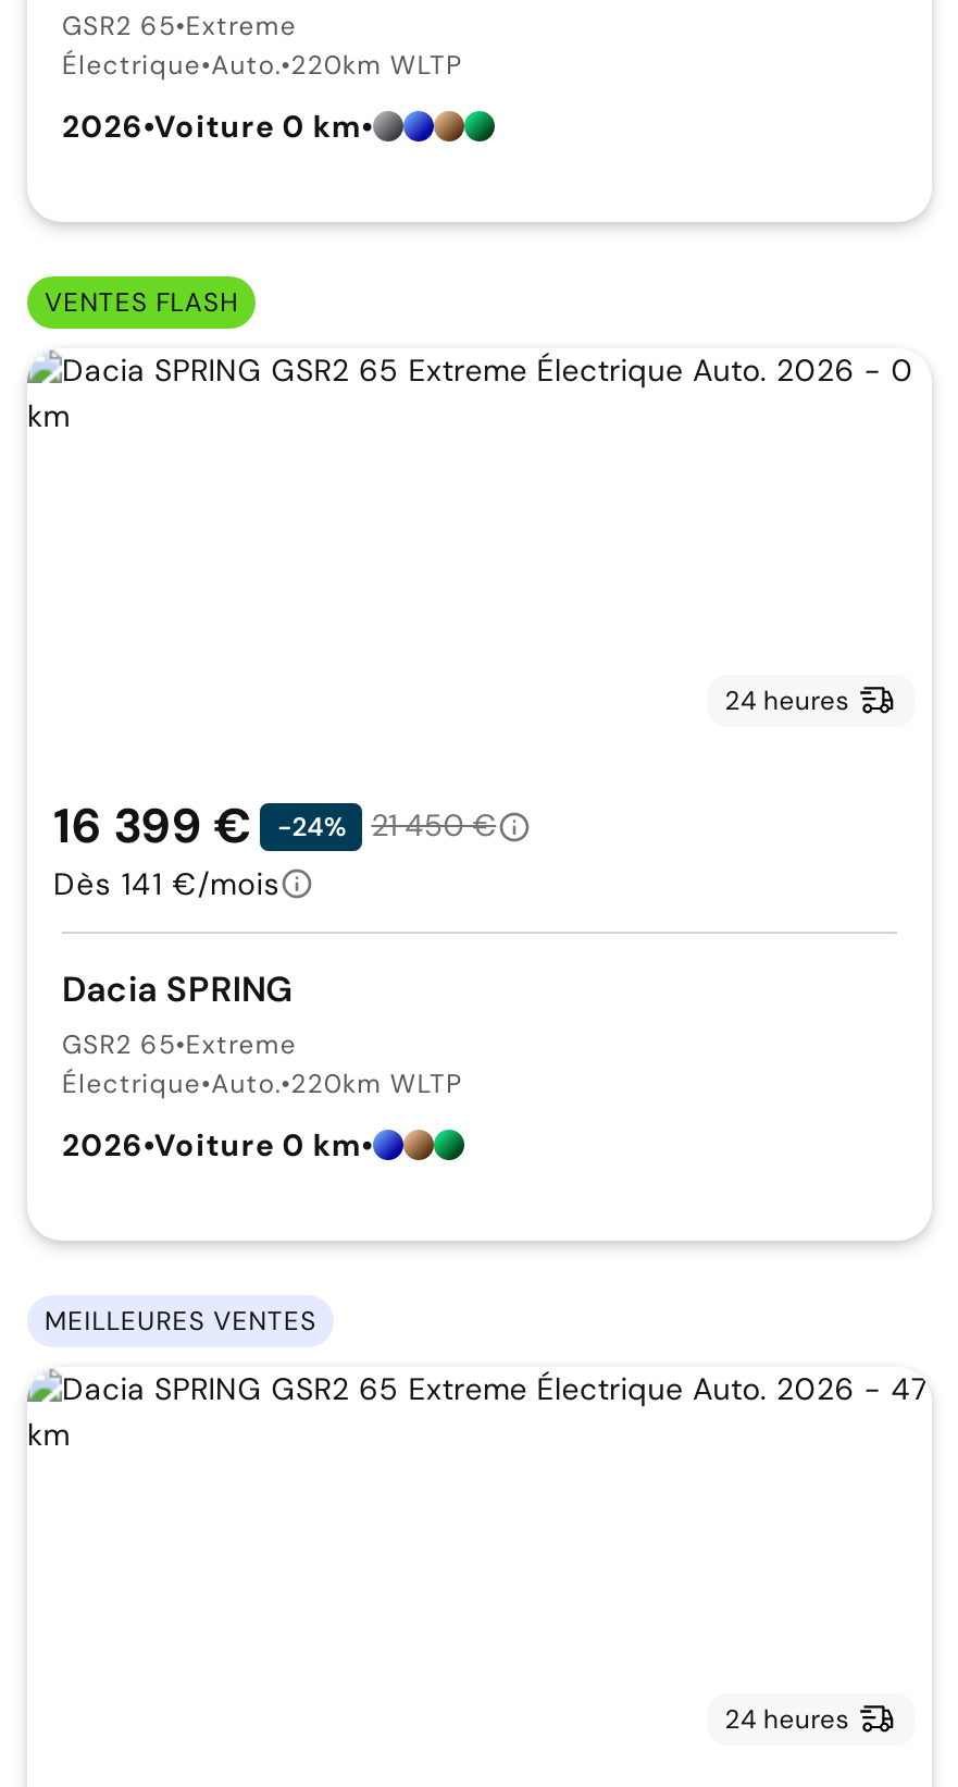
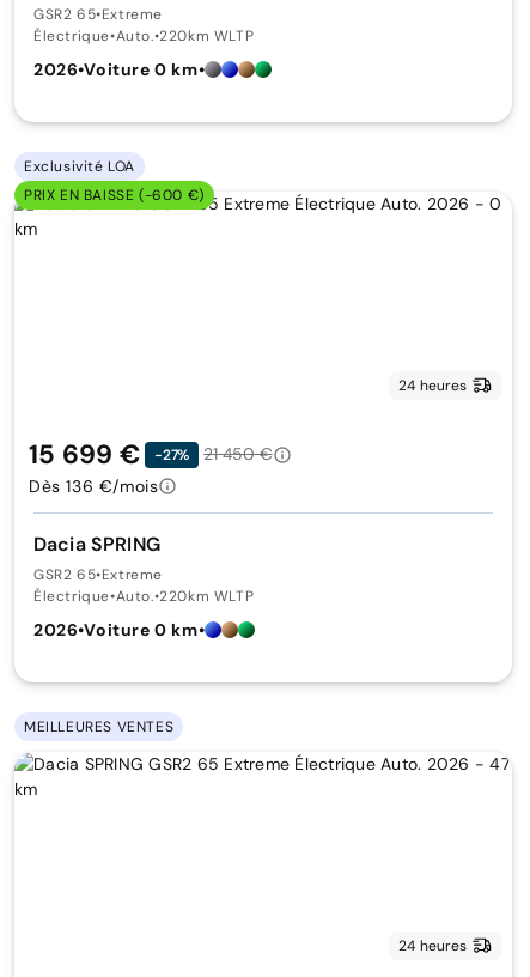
- VENTES FLASH
+ Exclusivité LOA
+ PRIX EN BAISSE (-600 €)

- 16 399 €
+ 15 699 €

- -24%
+ -27%

- Dès 141 €/mois
+ Dès 136 €/mois
